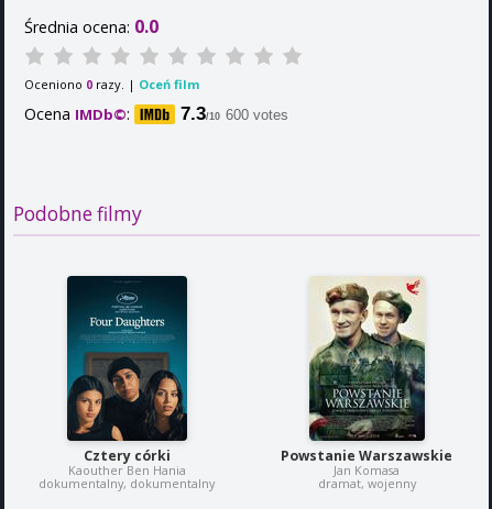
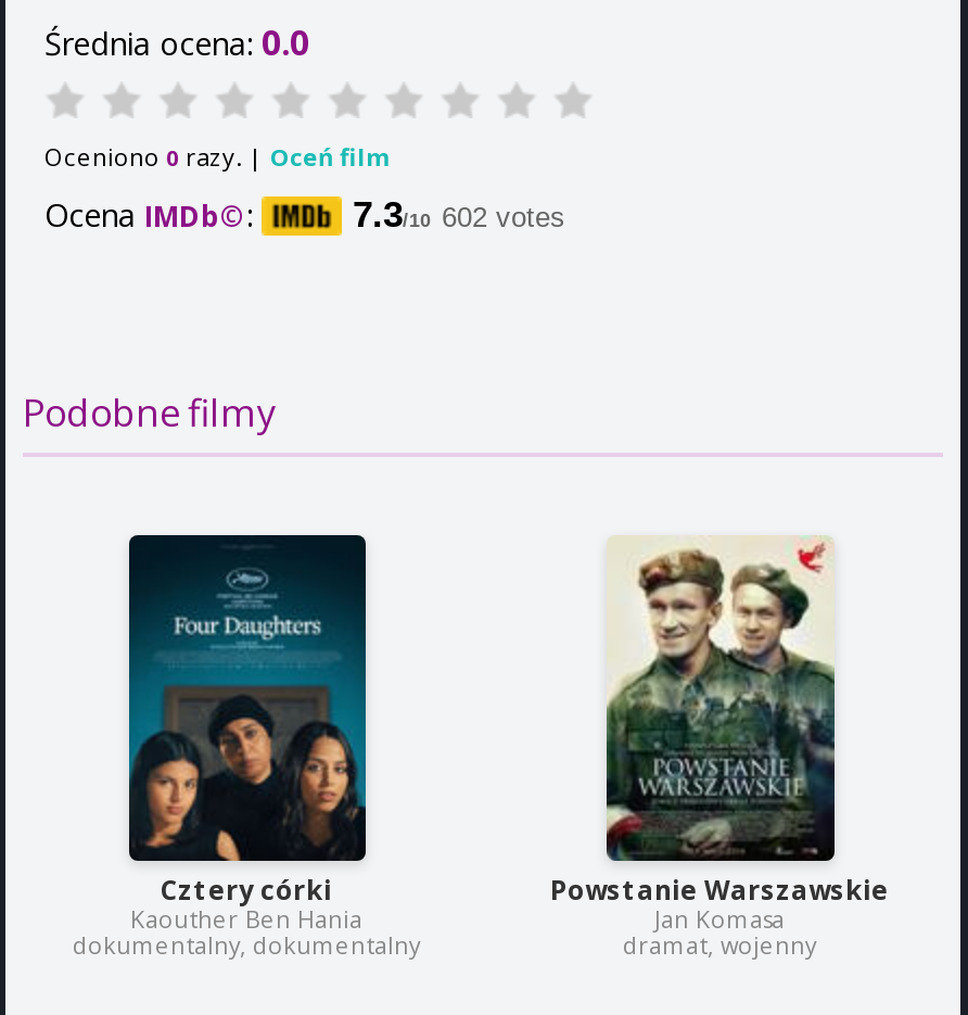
- 7.3/10 600 votes
+ 7.3/10 602 votes
